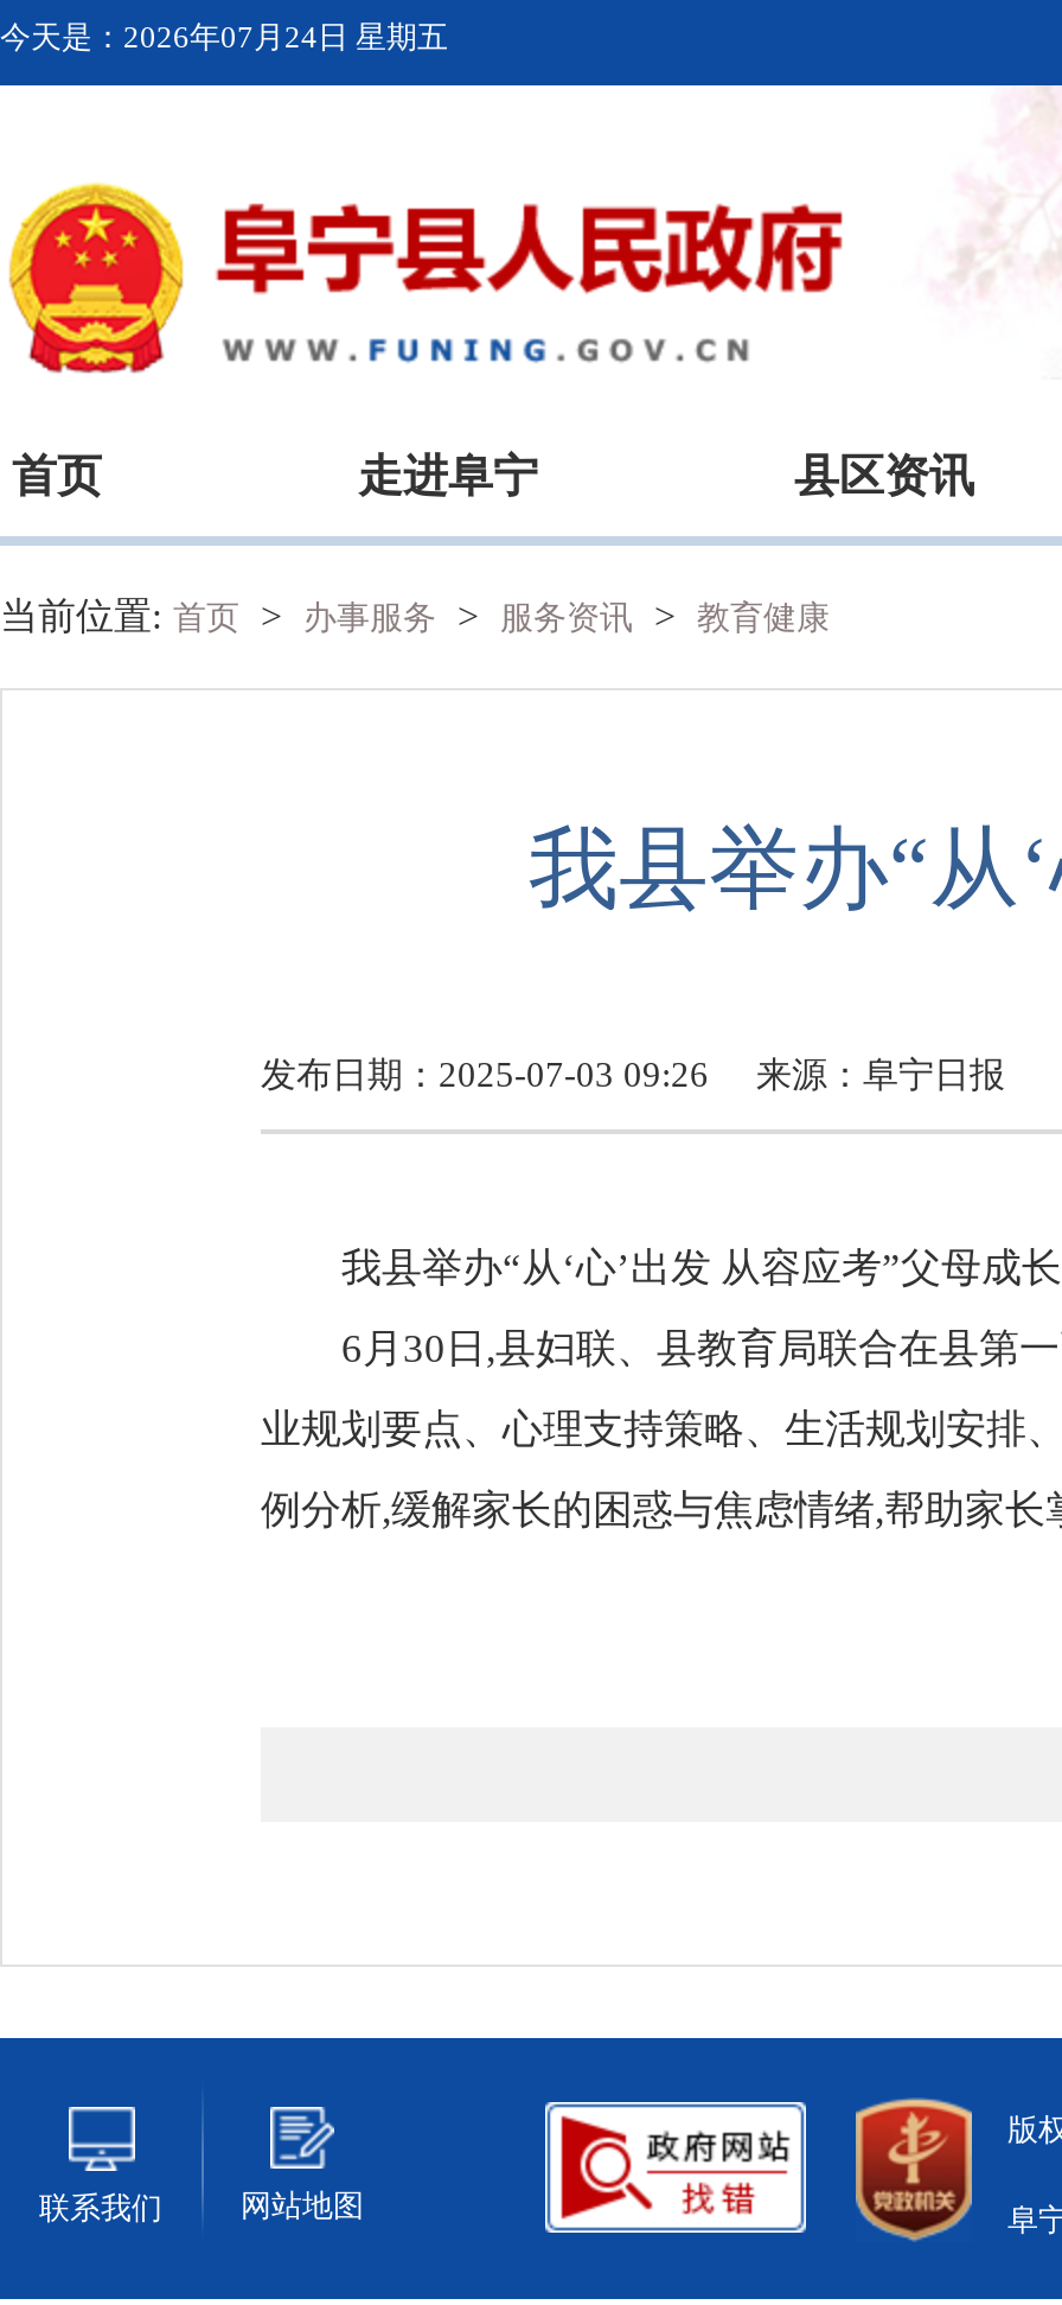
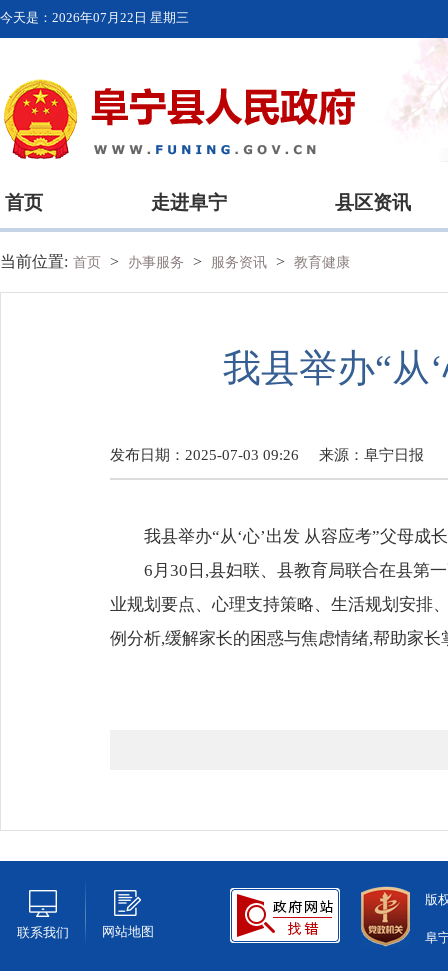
- 今天是：2026年07月24日 星期五
+ 今天是：2026年07月22日 星期三
